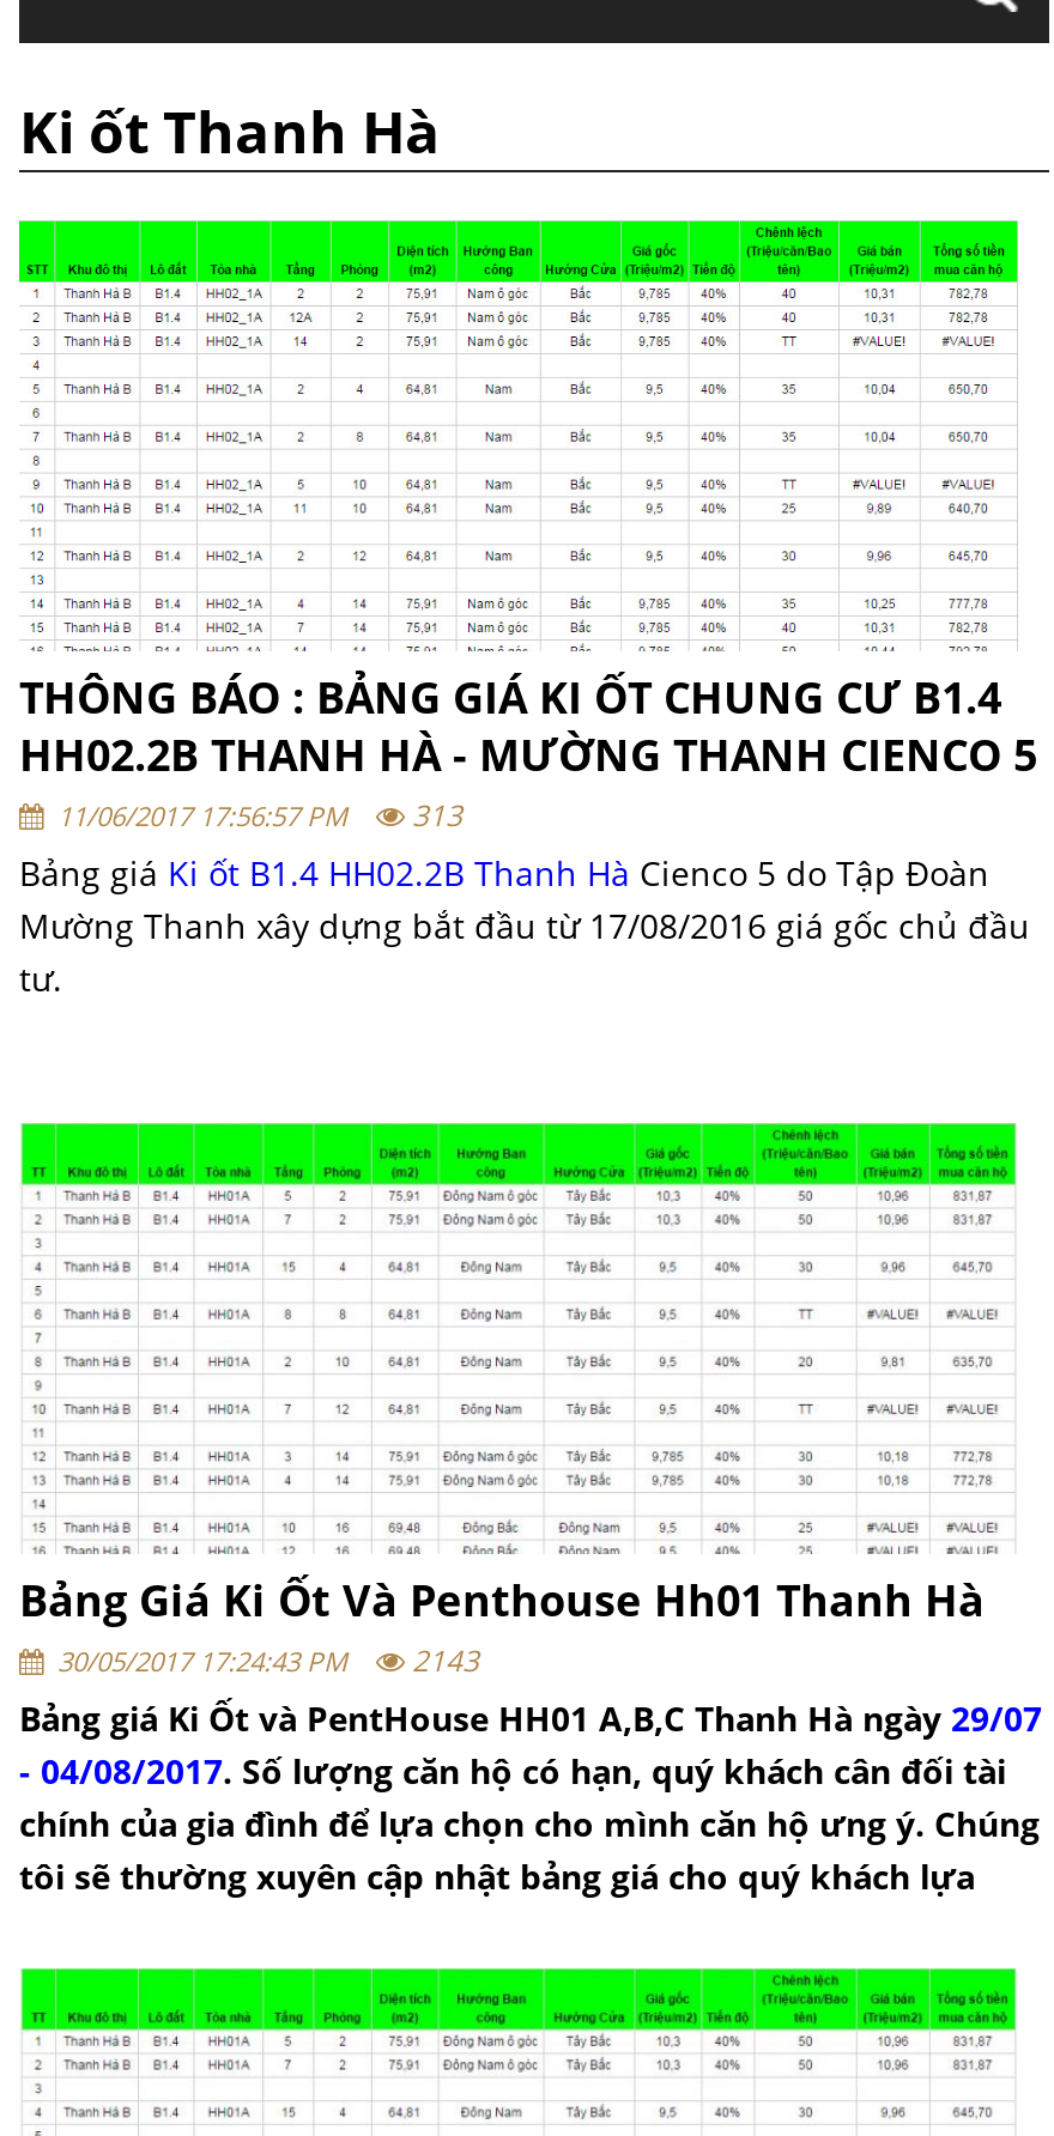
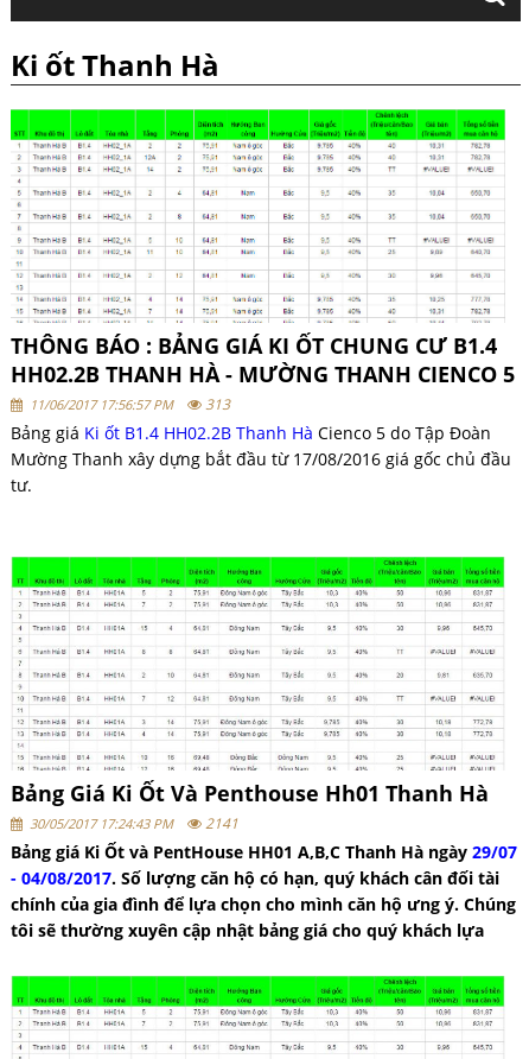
- 30/05/2017 17:24:43 PM 2143
+ 30/05/2017 17:24:43 PM 2141
